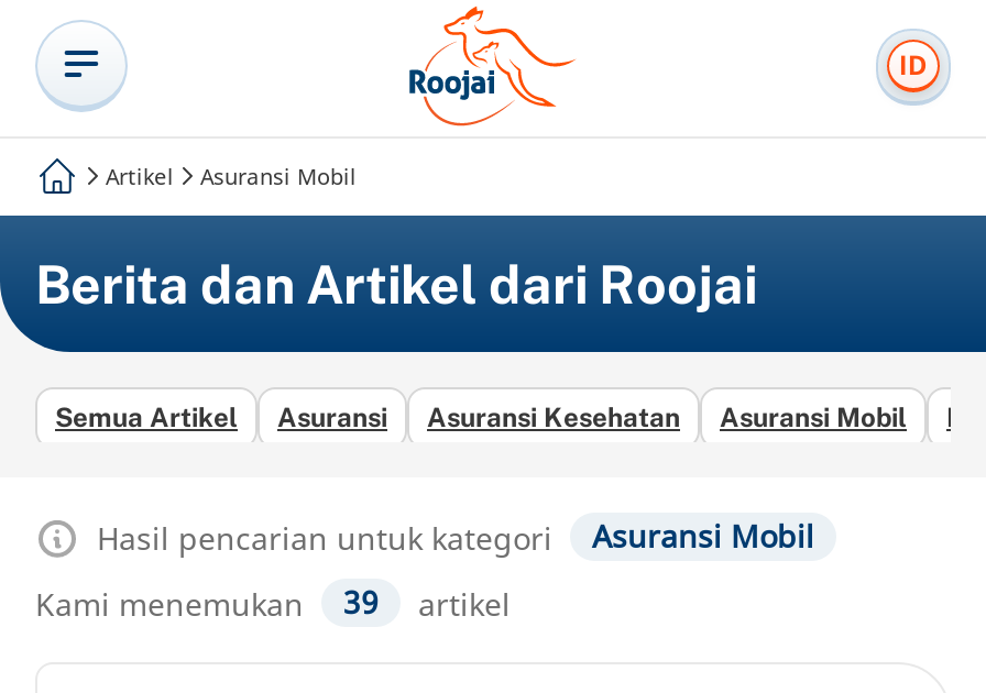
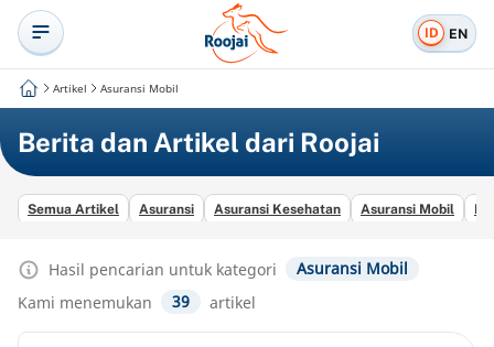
+ EN
